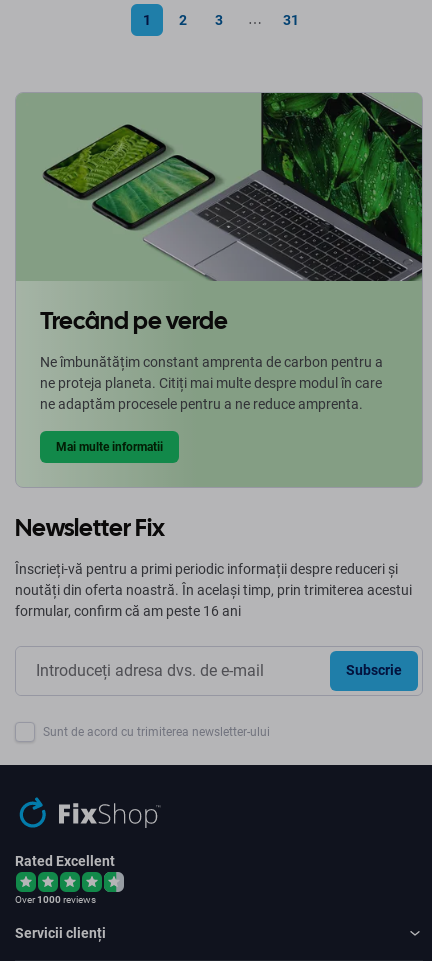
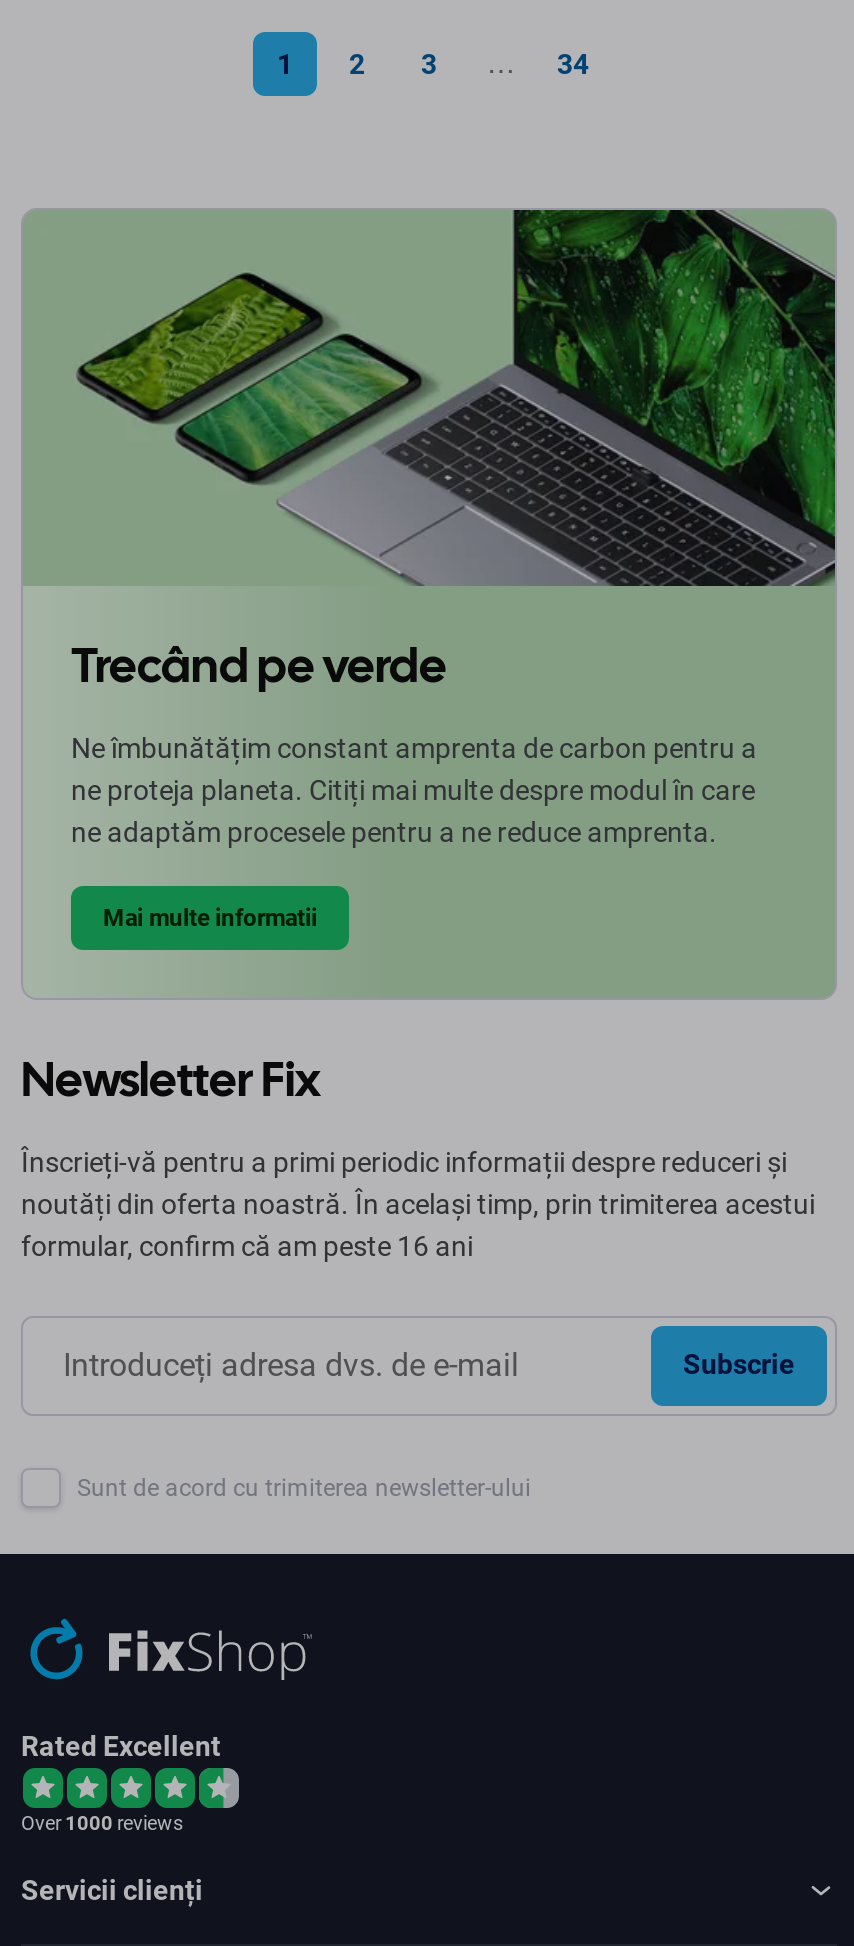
- 31
+ 34
